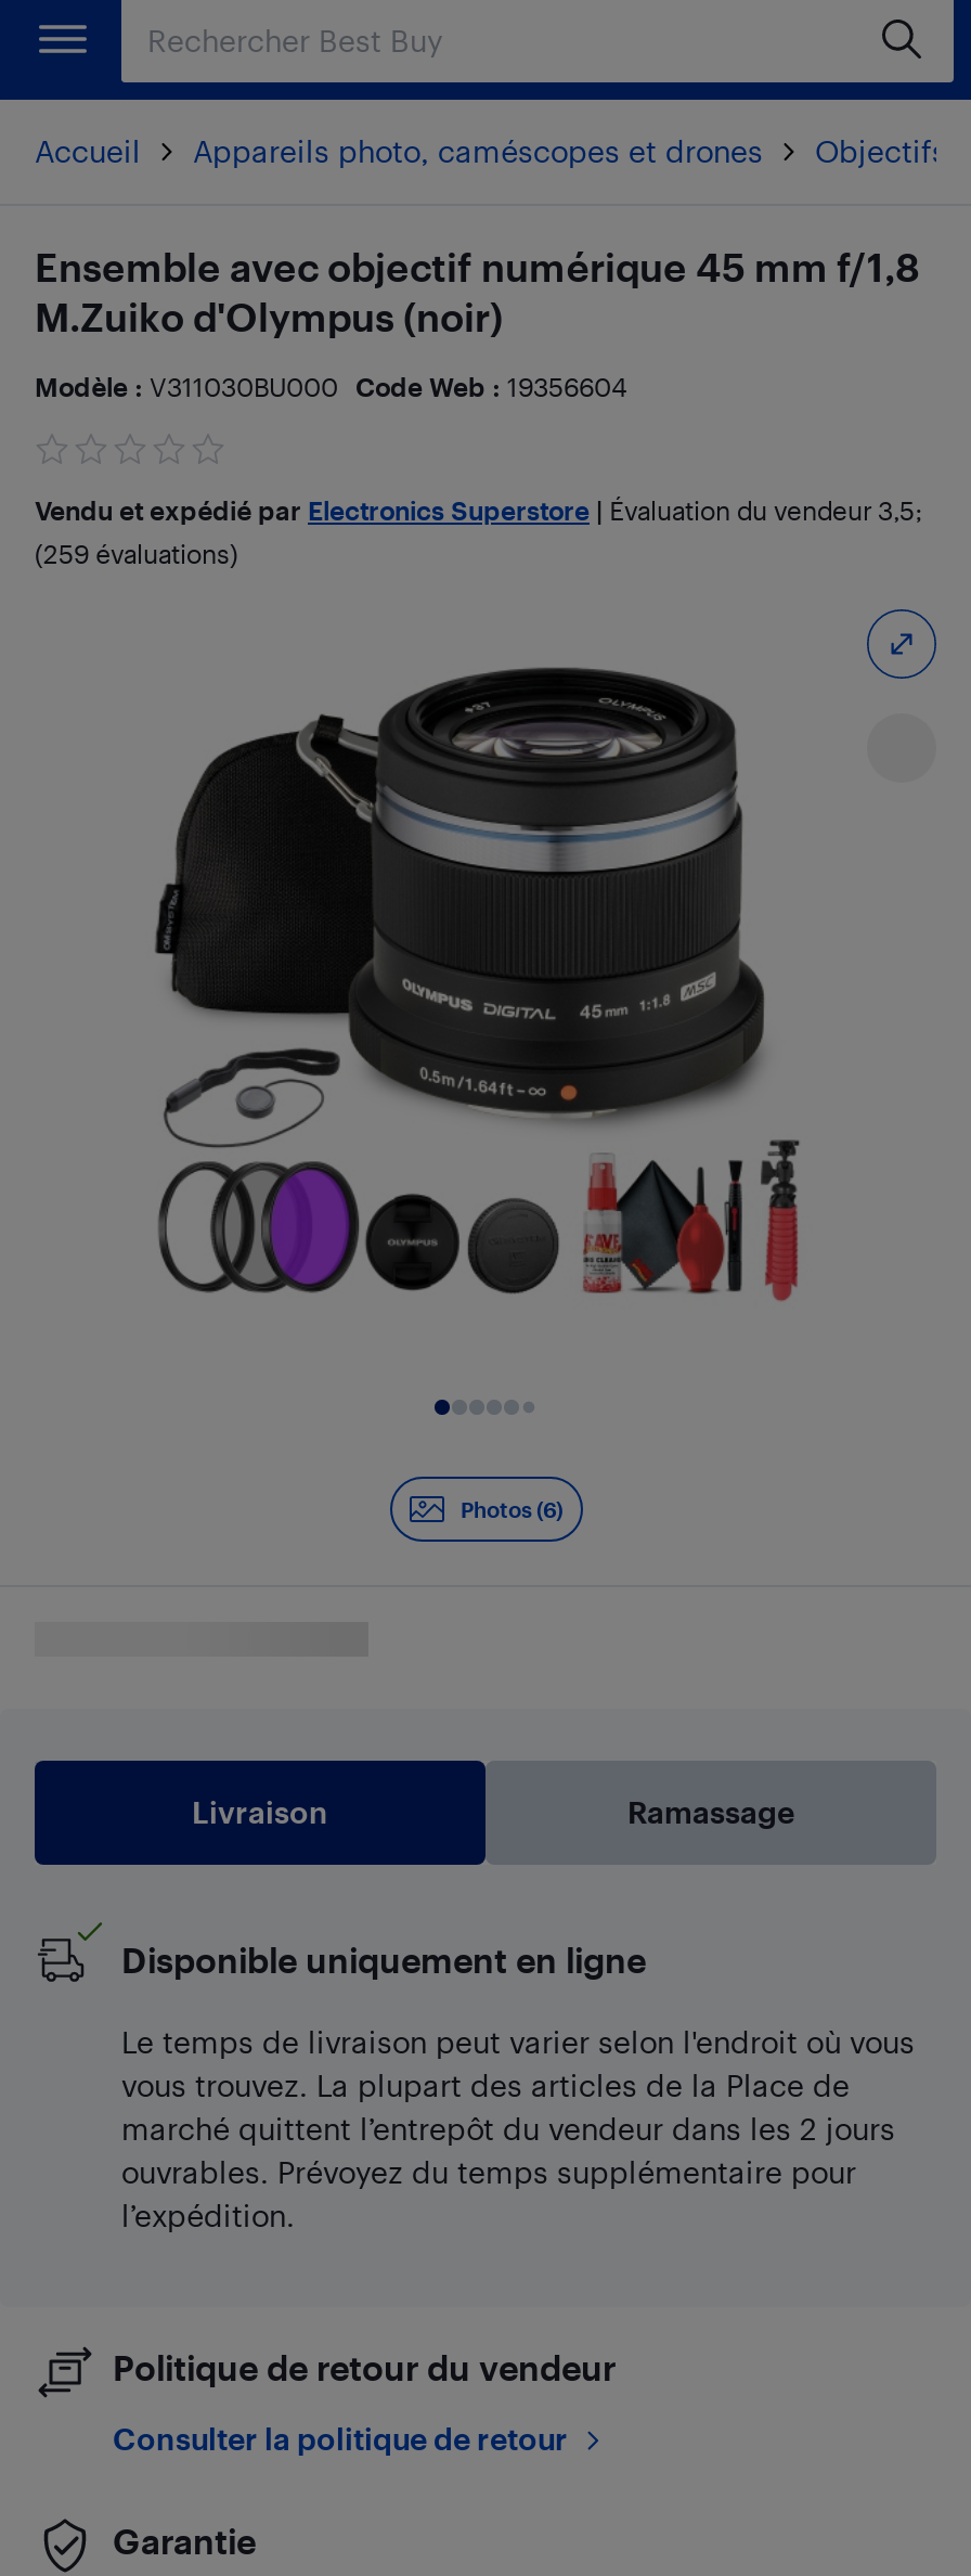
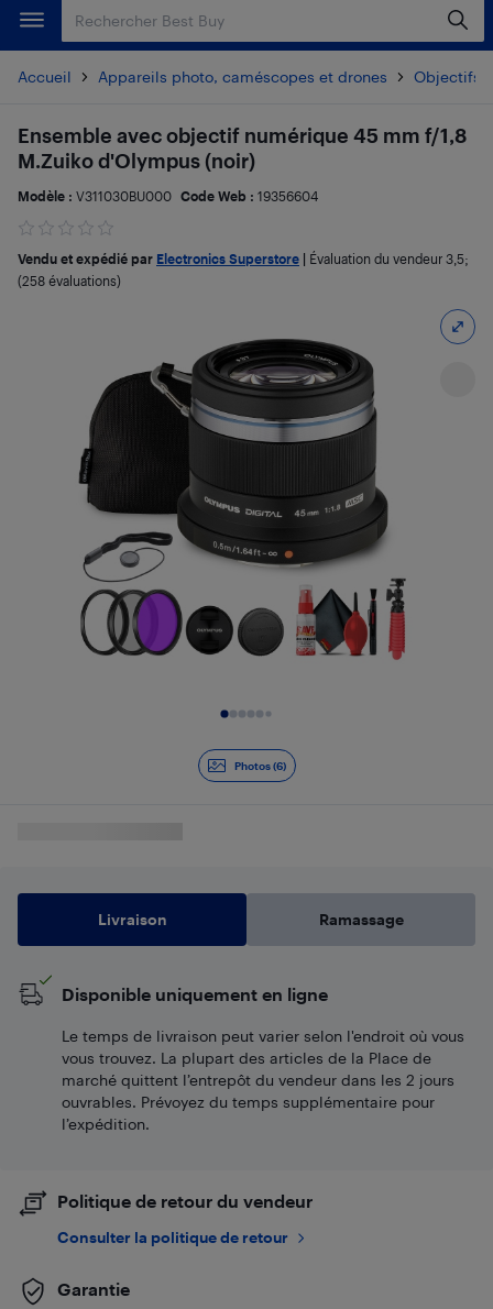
- (259 évaluations)
+ (258 évaluations)
